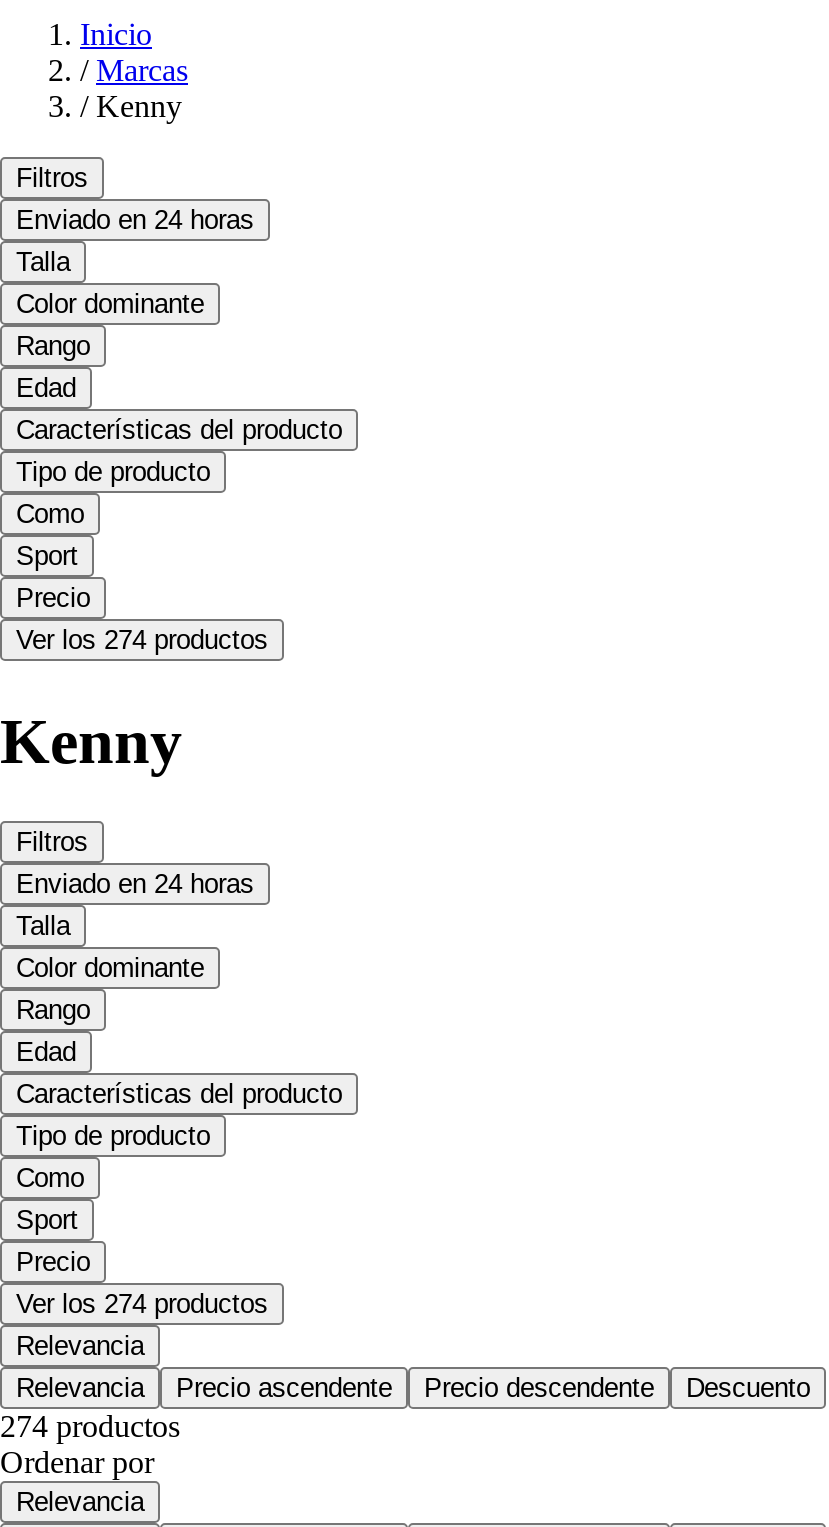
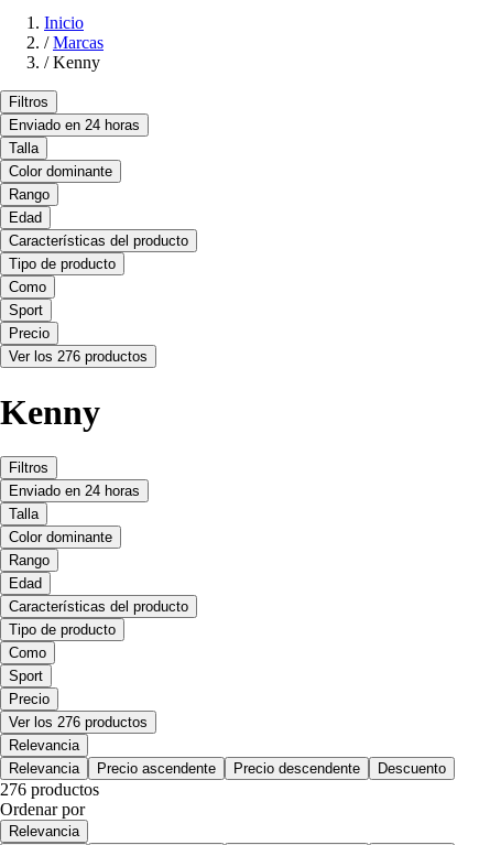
- Ver los 274 productos
+ Ver los 276 productos

- Ver los 274 productos
+ Ver los 276 productos

- 274 productos
+ 276 productos
